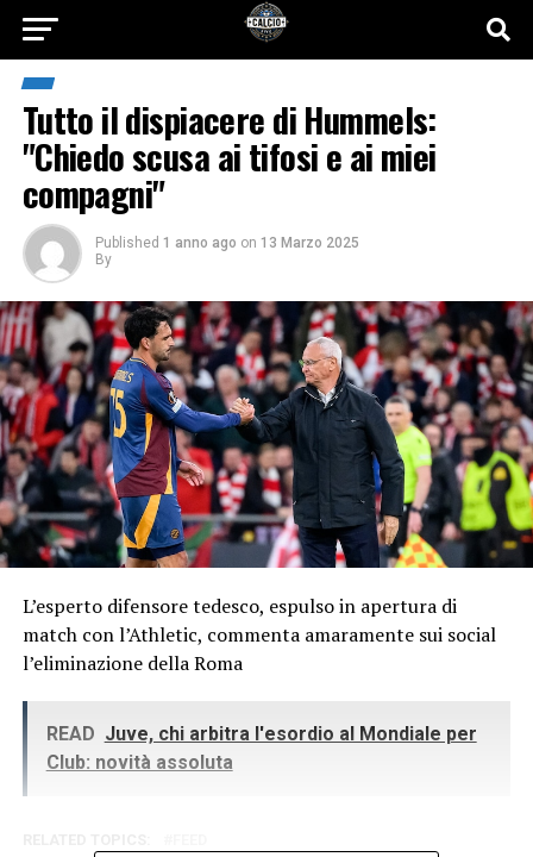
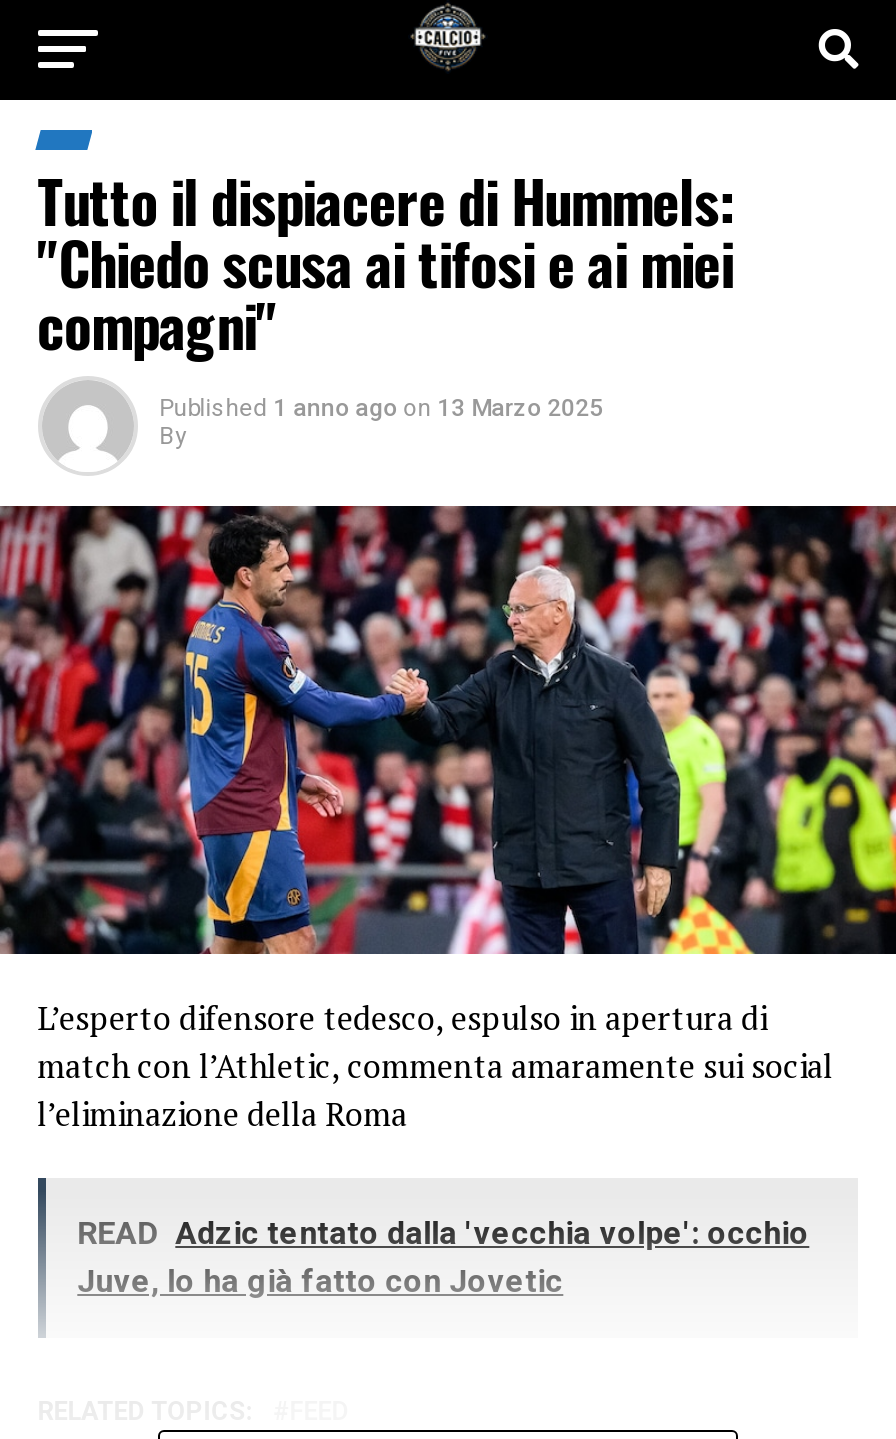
- READ Juve, chi arbitra l'esordio al Mondiale per
- Club: novità assoluta
+ READ Adzic tentato dalla 'vecchia volpe': occhio
+ Juve, lo ha già fatto con Jovetic
